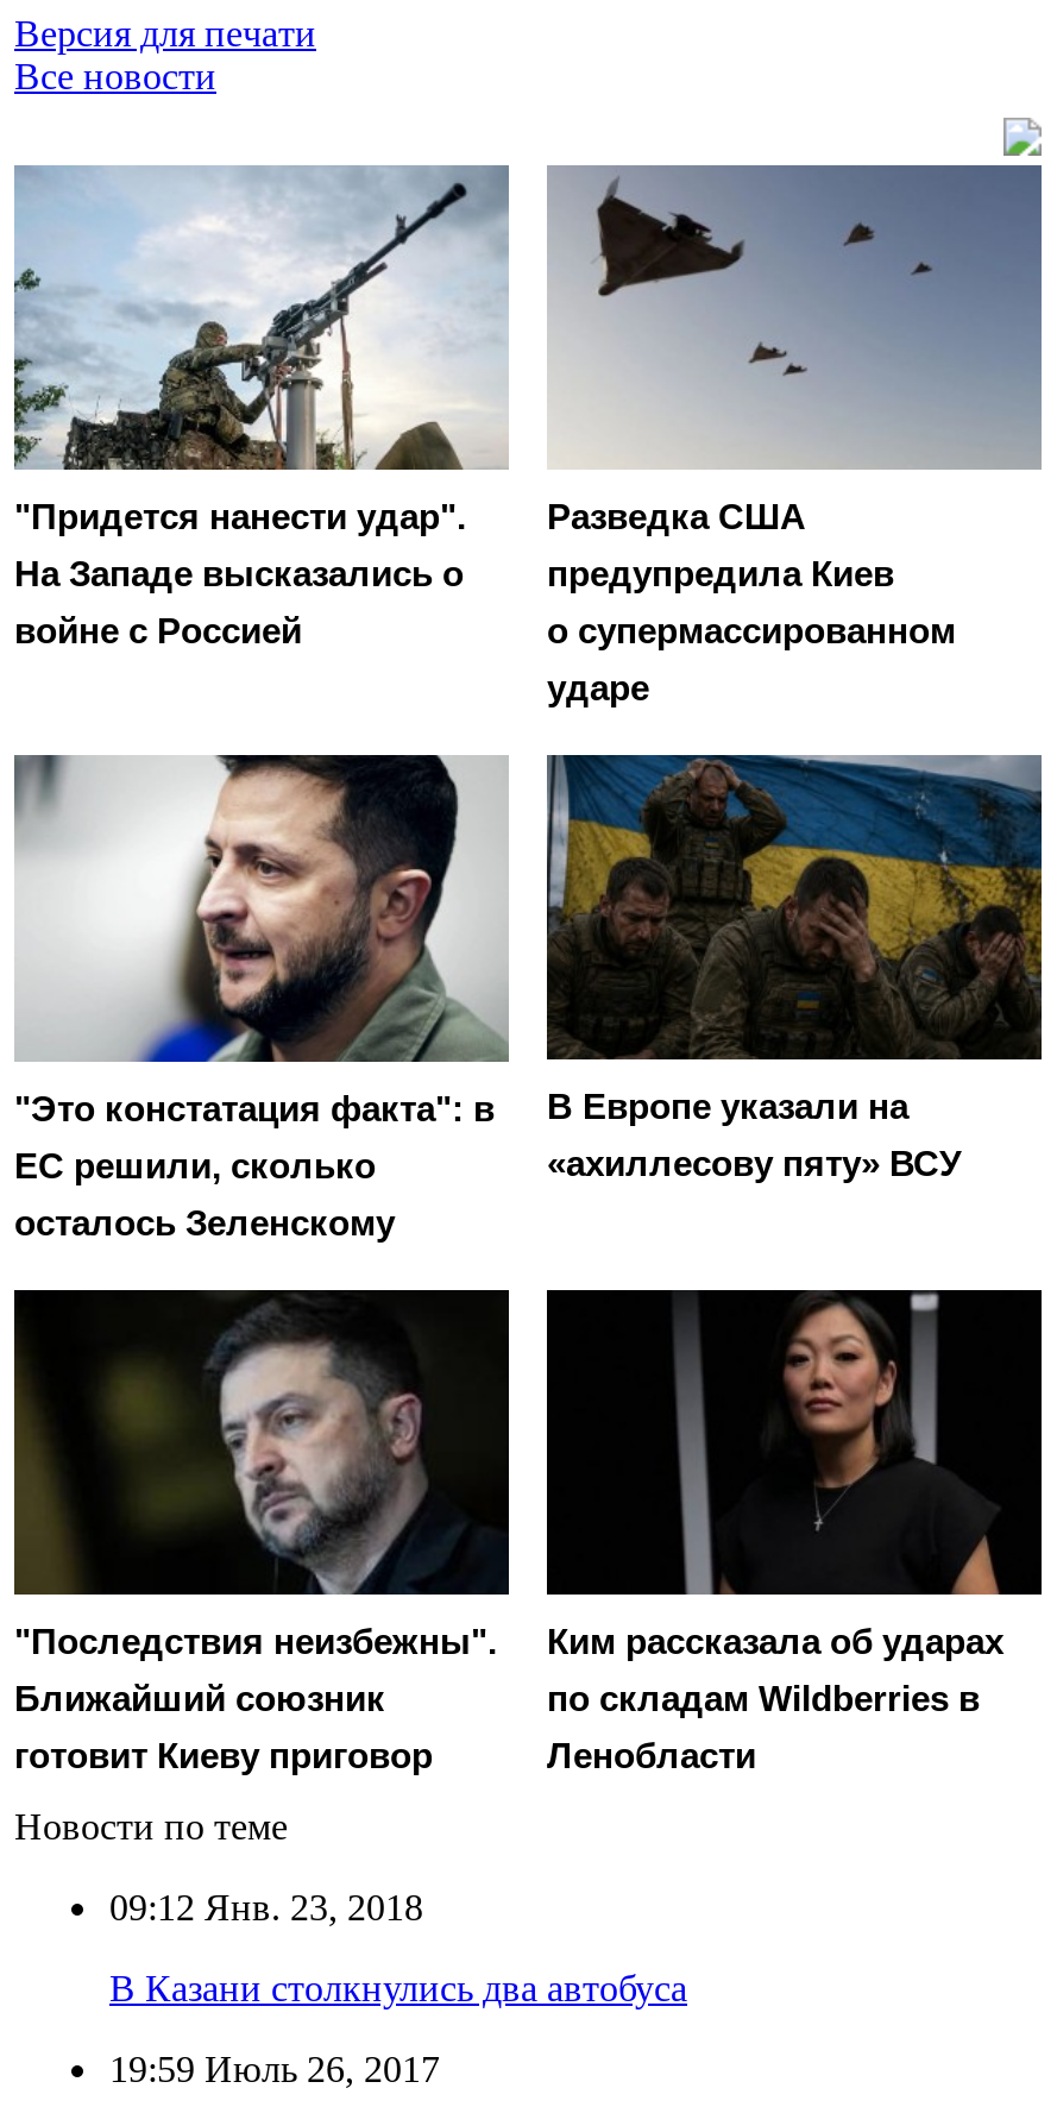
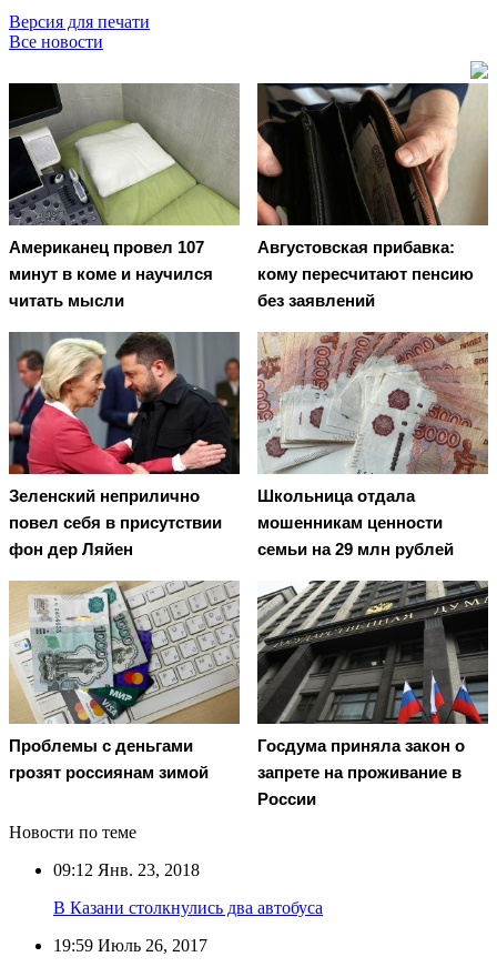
- [image]
- "Придется нанести удар".
- На Западе высказались о
- войне с Россией
+ [image]
+ Американец провел 107
+ минут в коме и научился
+ читать мысли

- [image]
- Разведка США
- предупредила Киев
- о супермассированном
- ударе
+ [image]
+ Августовская прибавка:
+ кому пересчитают пенсию
+ без заявлений

- [image]
- "Это констатация факта": в
- ЕС решили, сколько
- осталось Зеленскому
+ [image]
+ Зеленский неприлично
+ повел cебя в присутствии
+ фон дер Ляйен

- [image]
- В Европе указали на
- «ахиллесову пяту» ВСУ
+ [image]
+ Школьница отдала
+ мошенникам ценности
+ семьи на 29 млн рублей

- [image]
- "Последствия неизбежны".
- Ближайший союзник
- готовит Киеву приговор
+ [image]
+ Проблемы с деньгами
+ грозят россиянам зимой

- [image]
- Ким рассказала об ударах
- по складам Wildberries в
- Ленобласти
+ [image]
+ Госдума приняла закон о
+ запрете на проживание в
+ России
